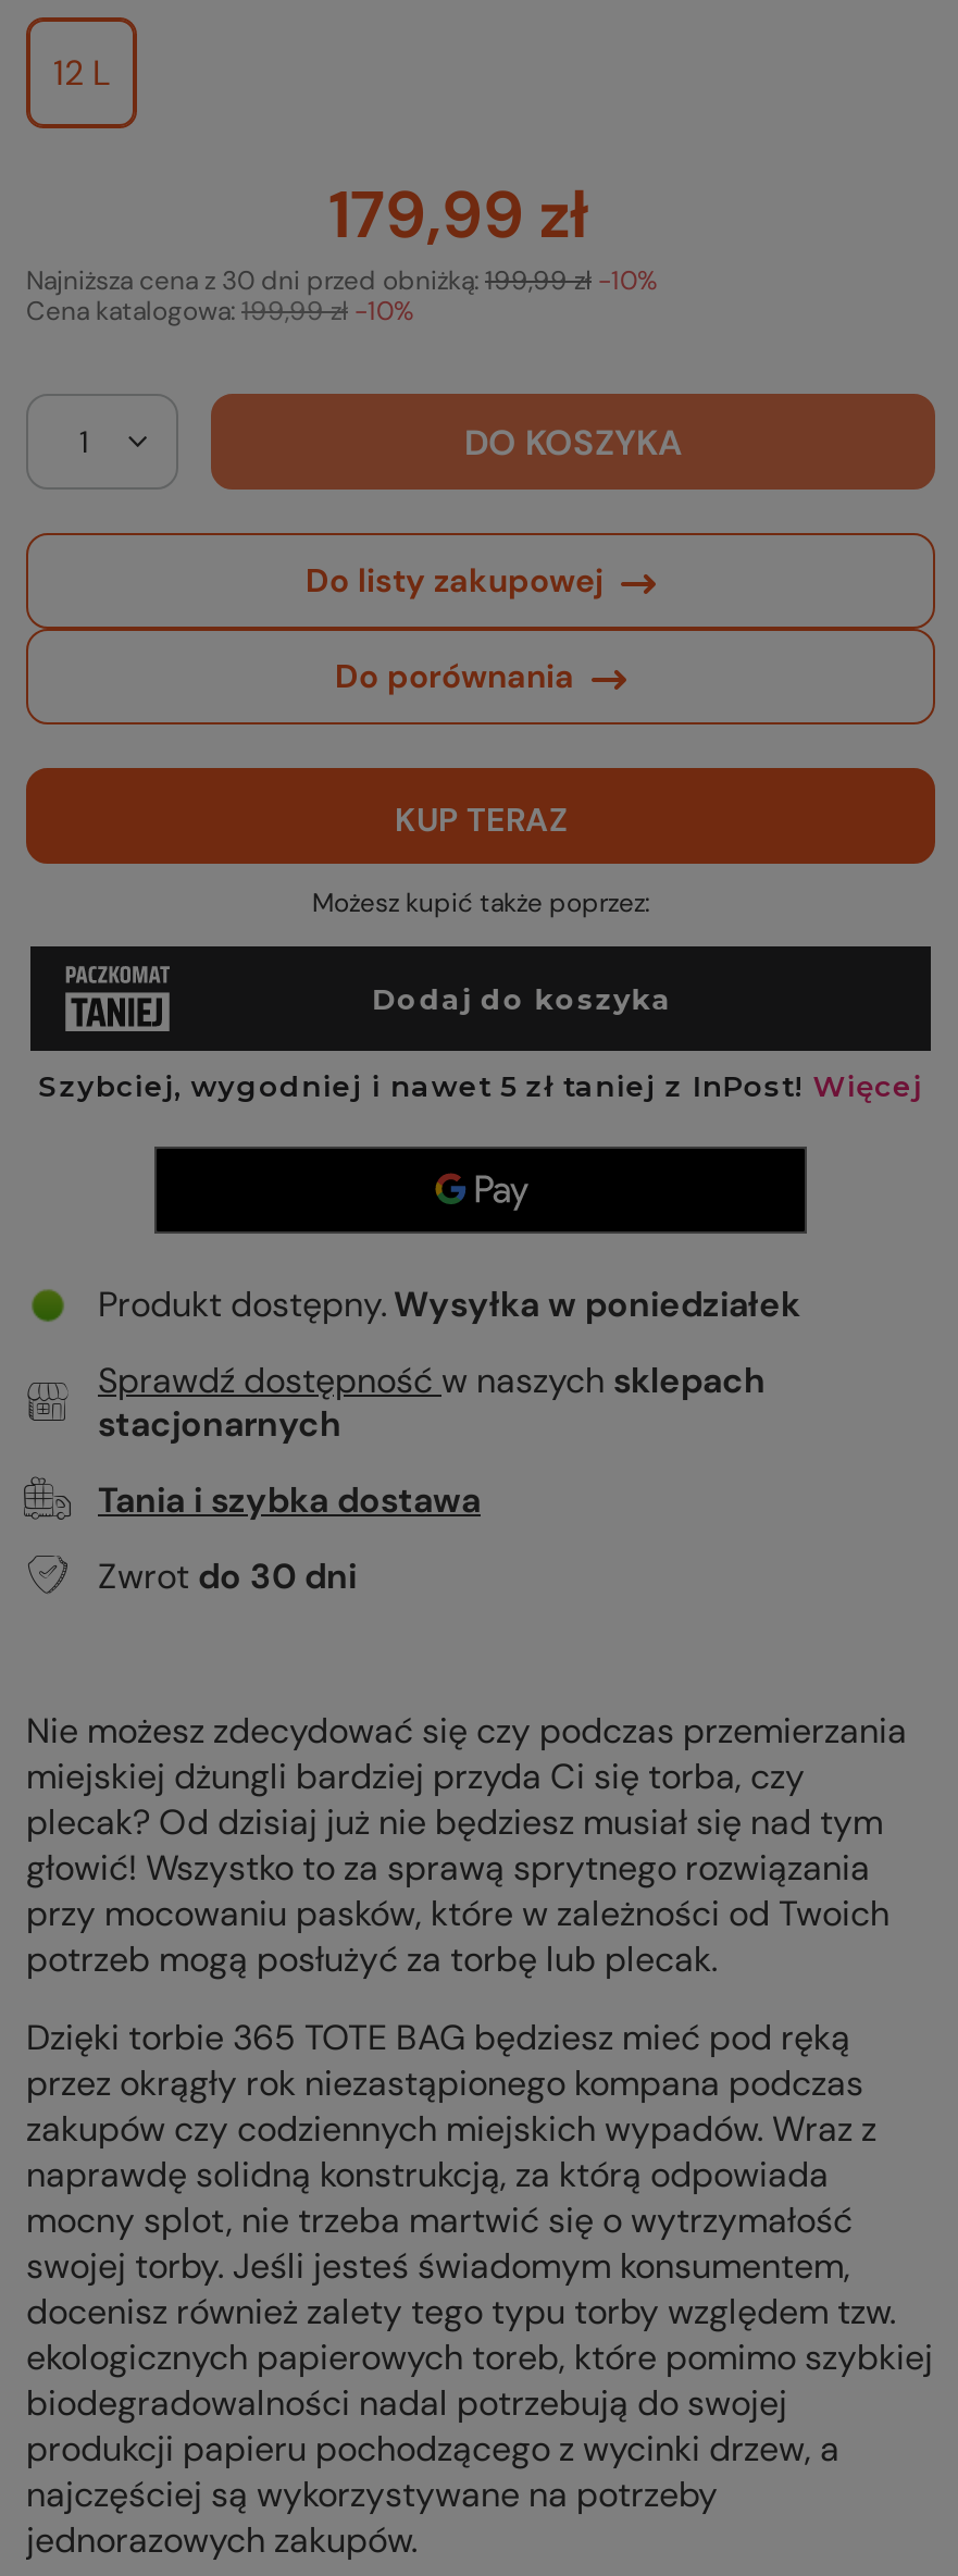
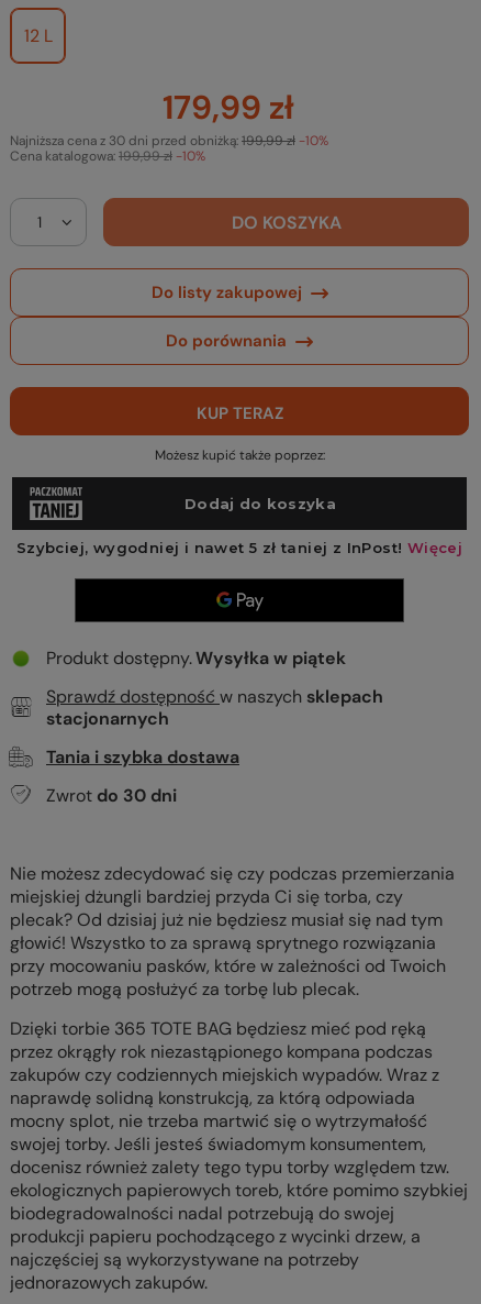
- Produkt dostępny Wysyłka w poniedziałek
+ Produkt dostępny Wysyłka w piątek
